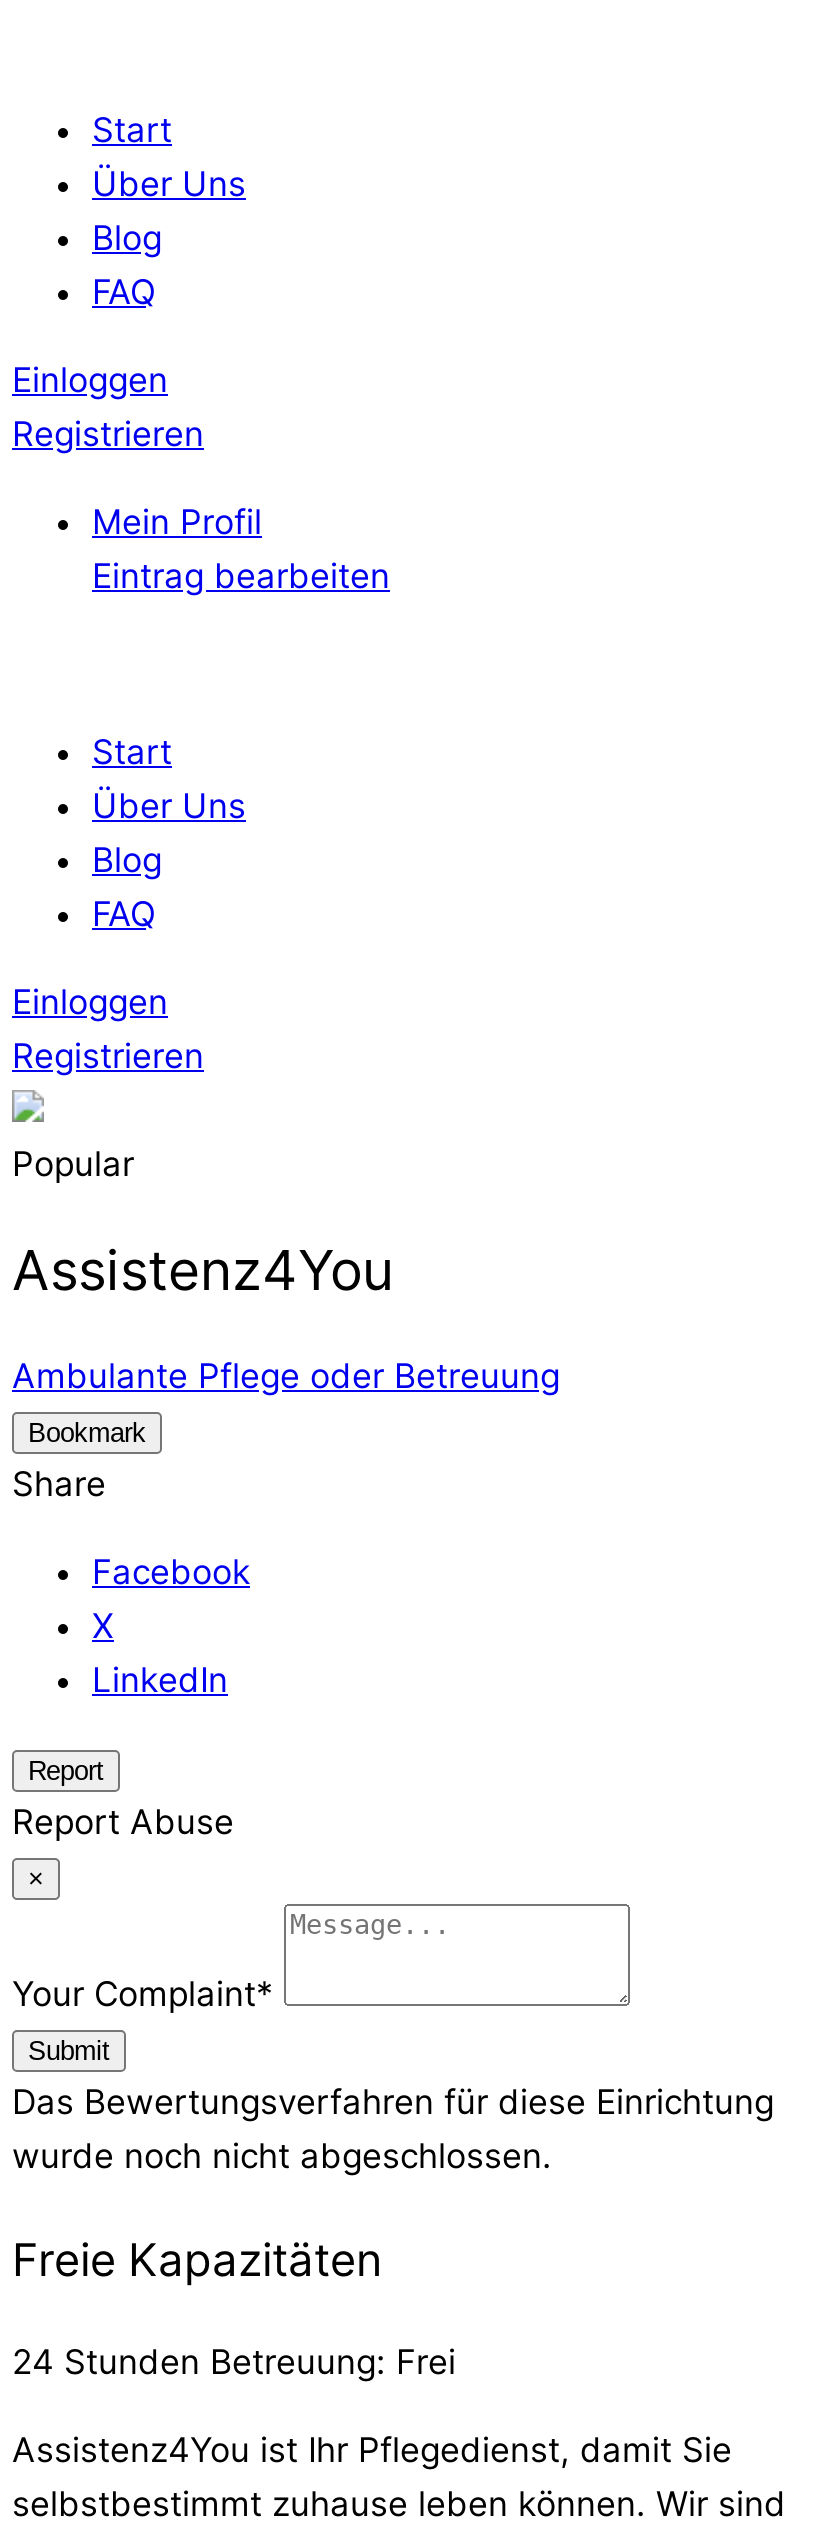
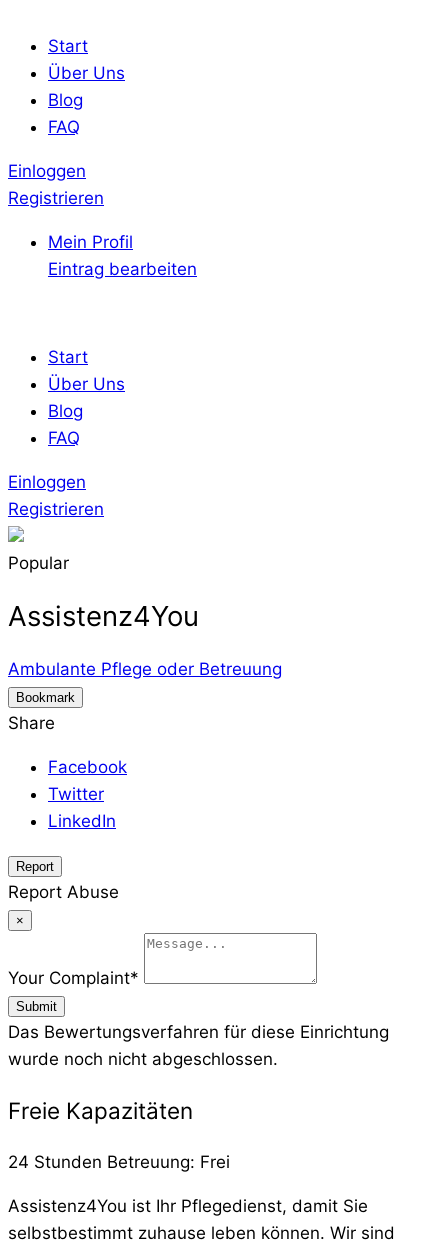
- X
+ Twitter
